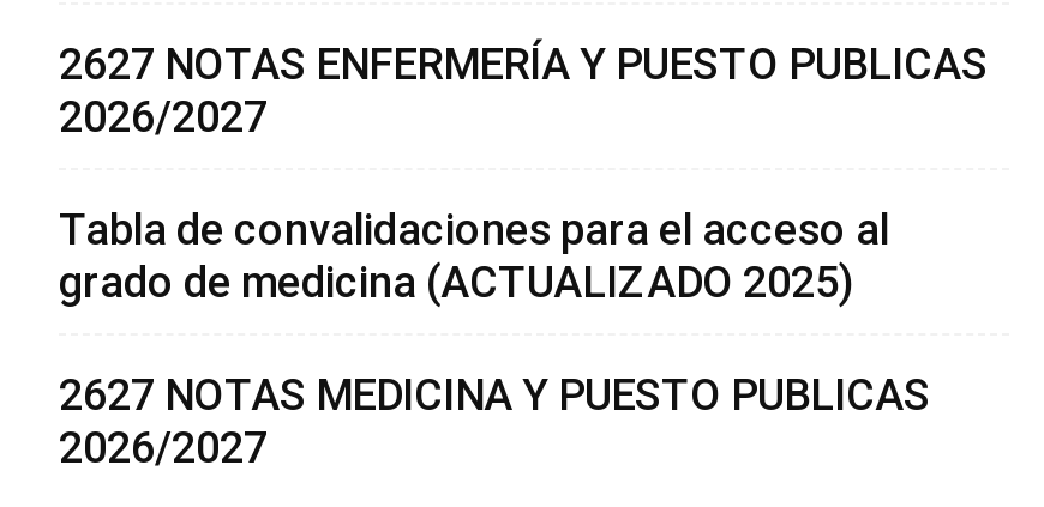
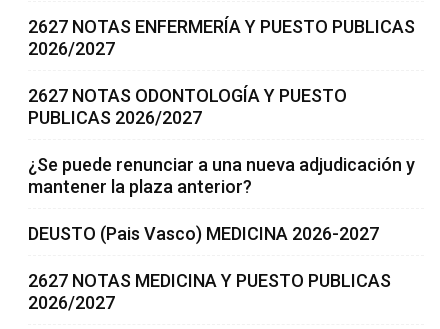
- Tabla de convalidaciones para el acceso al
- grado de medicina (ACTUALIZADO 2025)
+ 2627 NOTAS ODONTOLOGÍA Y PUESTO
+ PUBLICAS 2026/2027
+ ¿Se puede renunciar a una nueva adjudicación y
+ mantener la plaza anterior?
+ DEUSTO (Pais Vasco) MEDICINA 2026-2027
